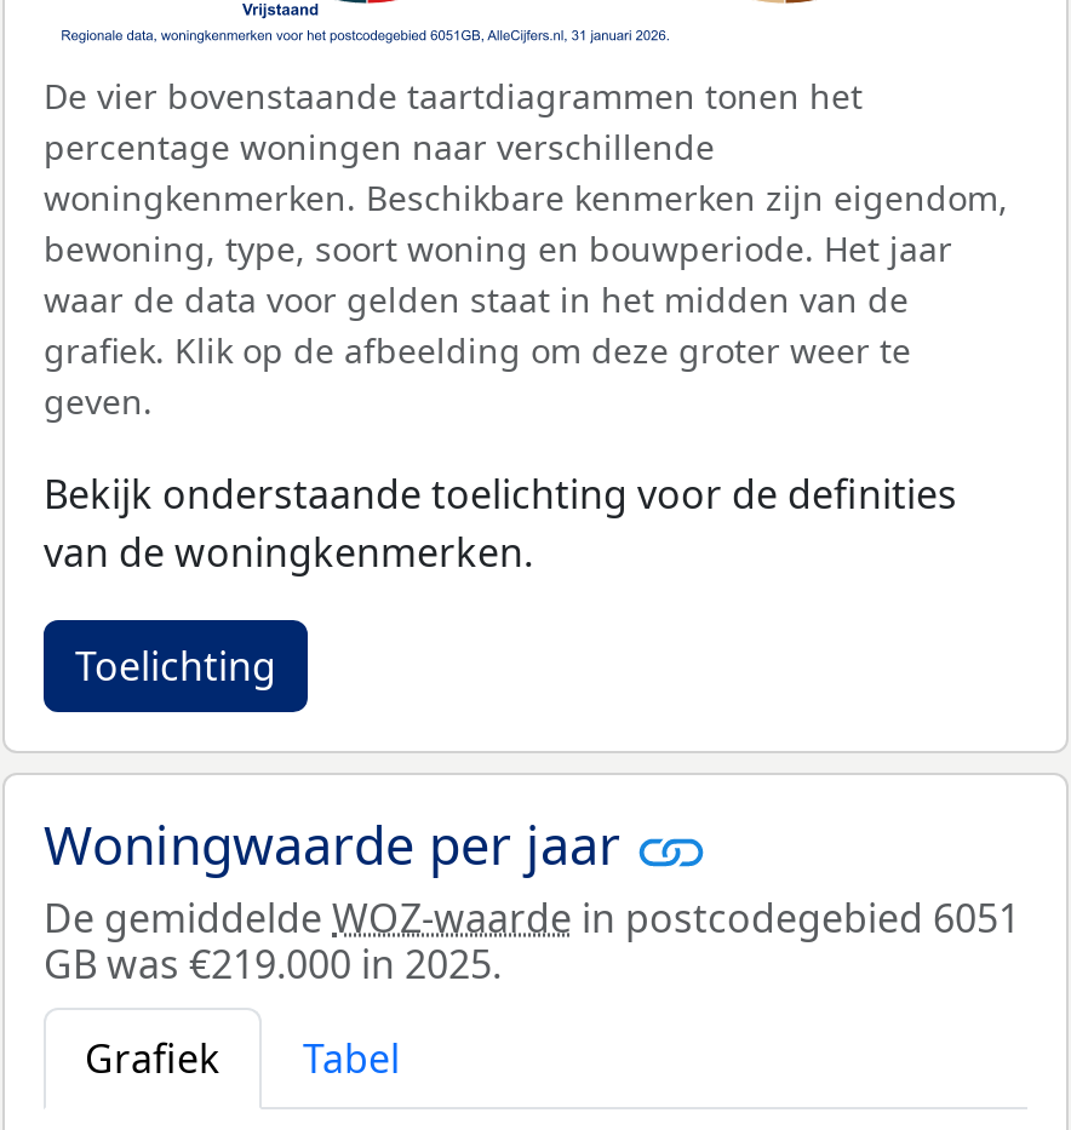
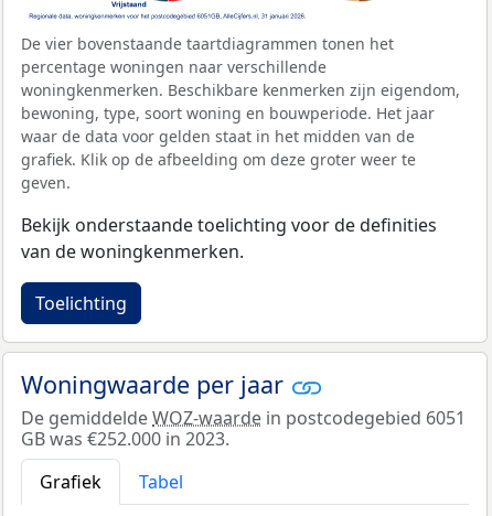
- GB was €219.000 in 2025.
+ GB was €252.000 in 2023.
